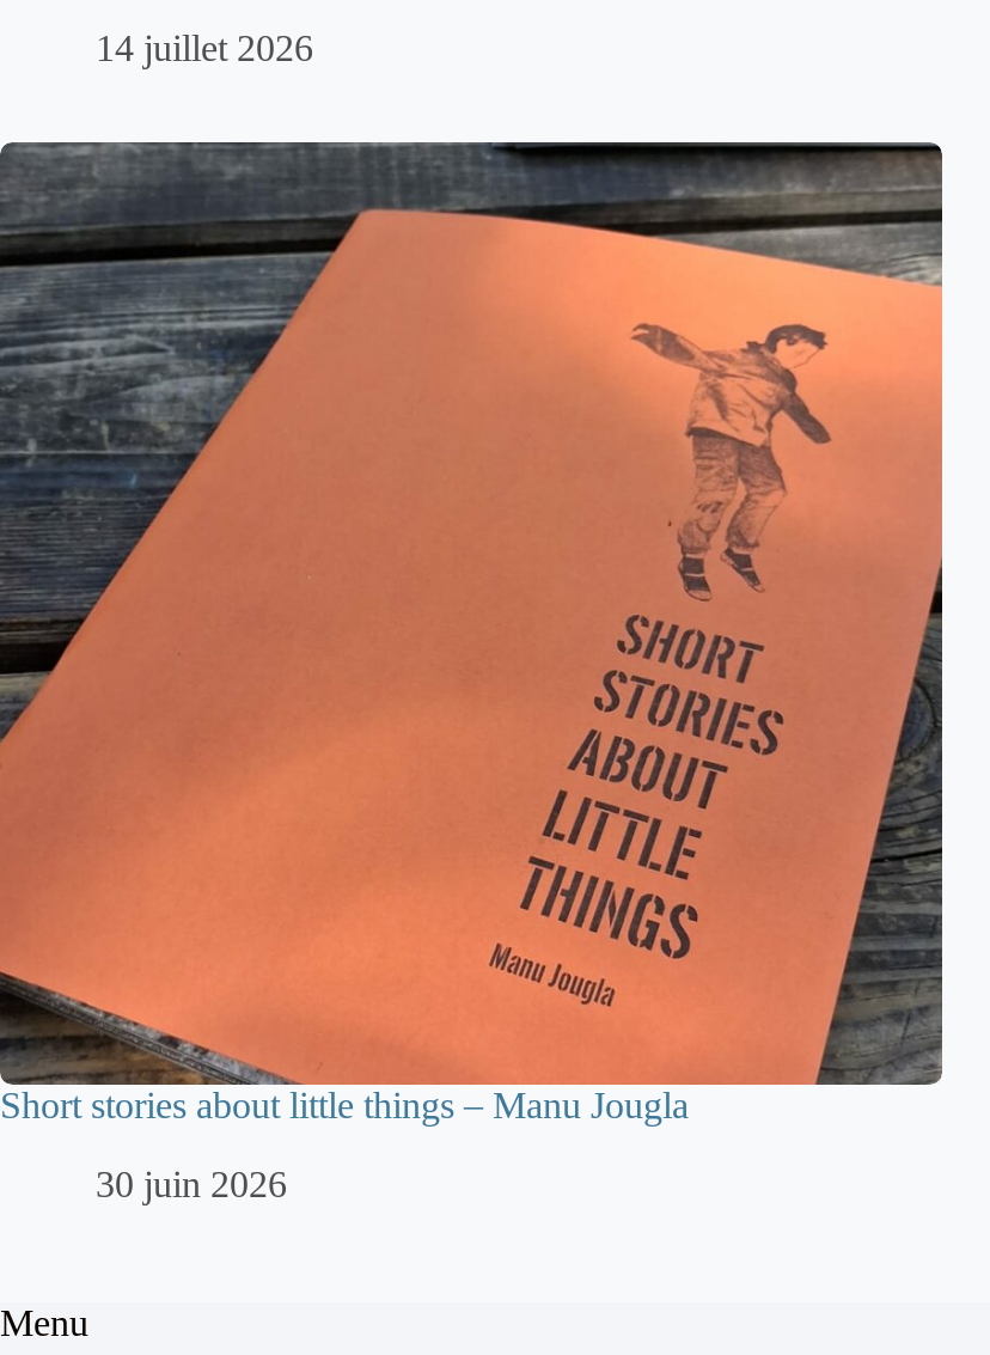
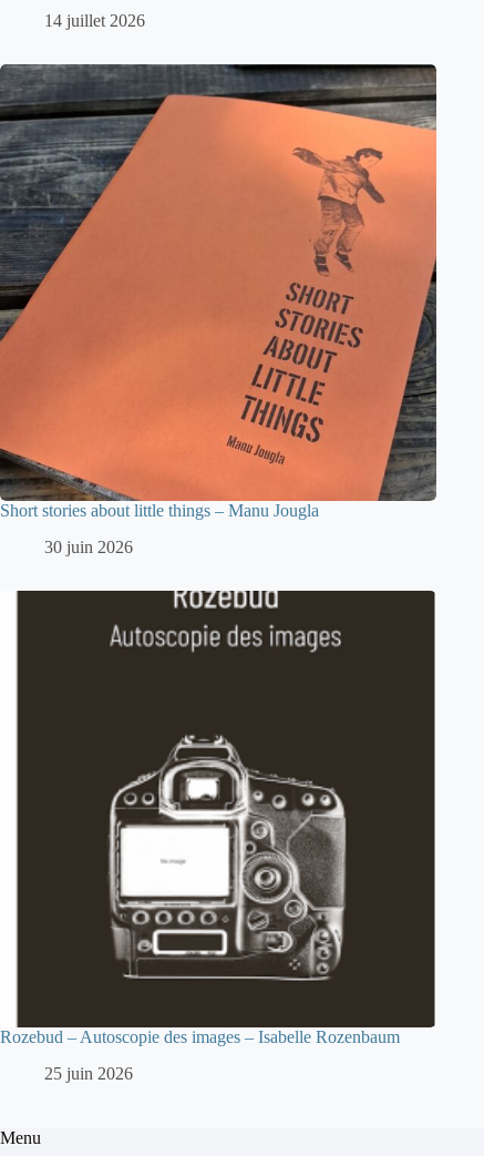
+ [image]
+ Rozebud – Autoscopie des images – Isabelle Rozenbaum
+ 25 juin 2026
